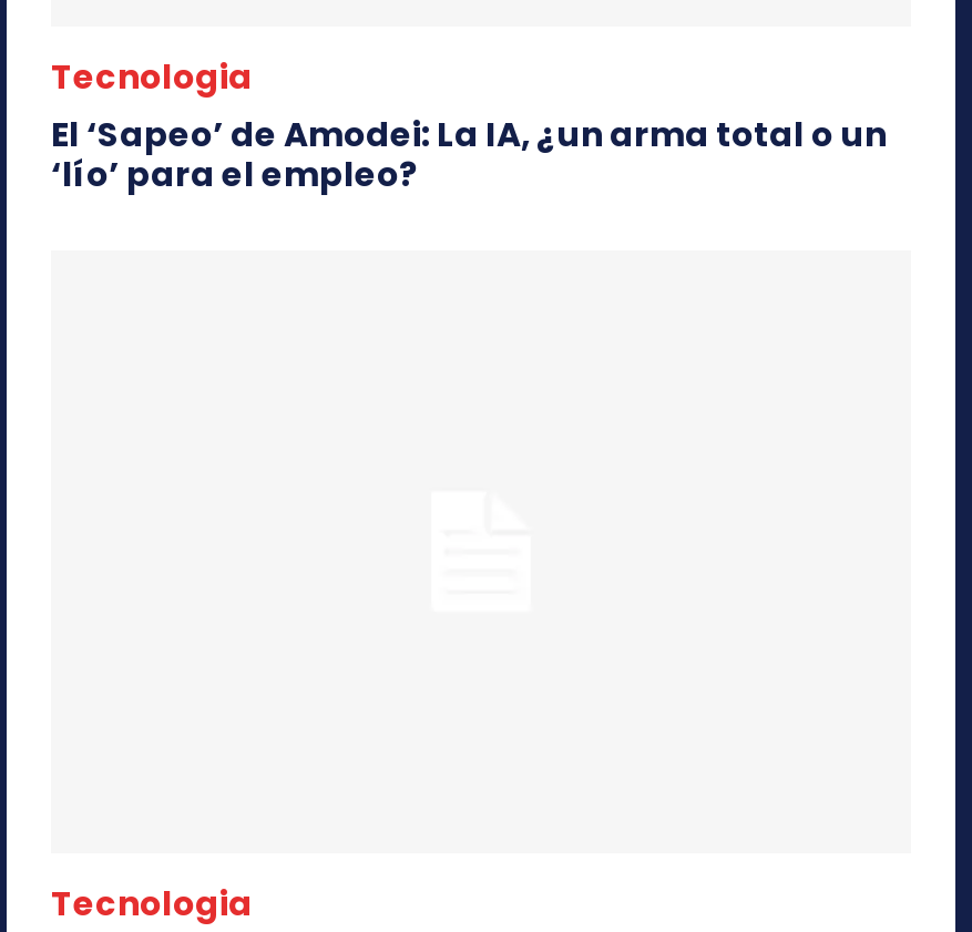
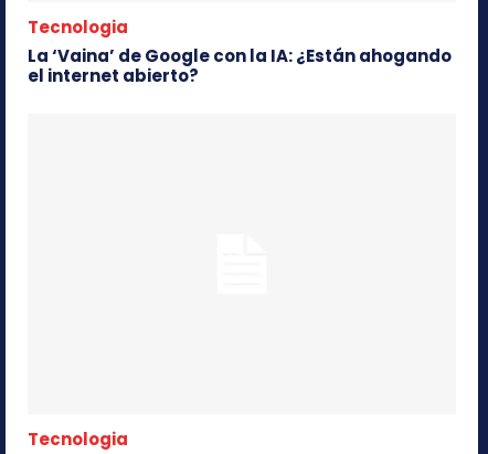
- El ‘Sapeo’ de Amodei: La IA, ¿un arma total o un
- ‘lío’ para el empleo?
+ La ‘Vaina’ de Google con la IA: ¿Están ahogando
+ el internet abierto?
